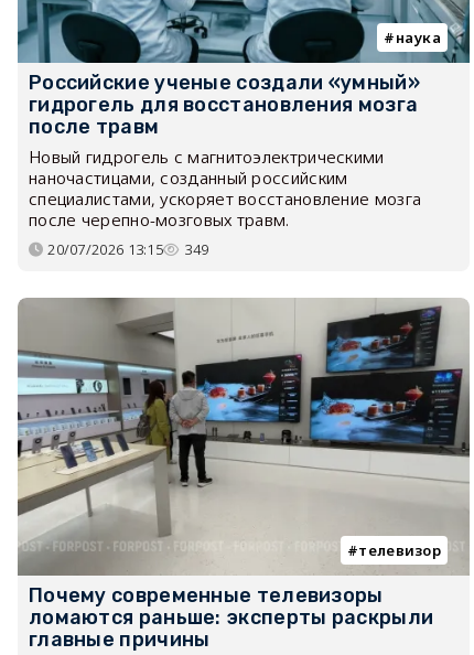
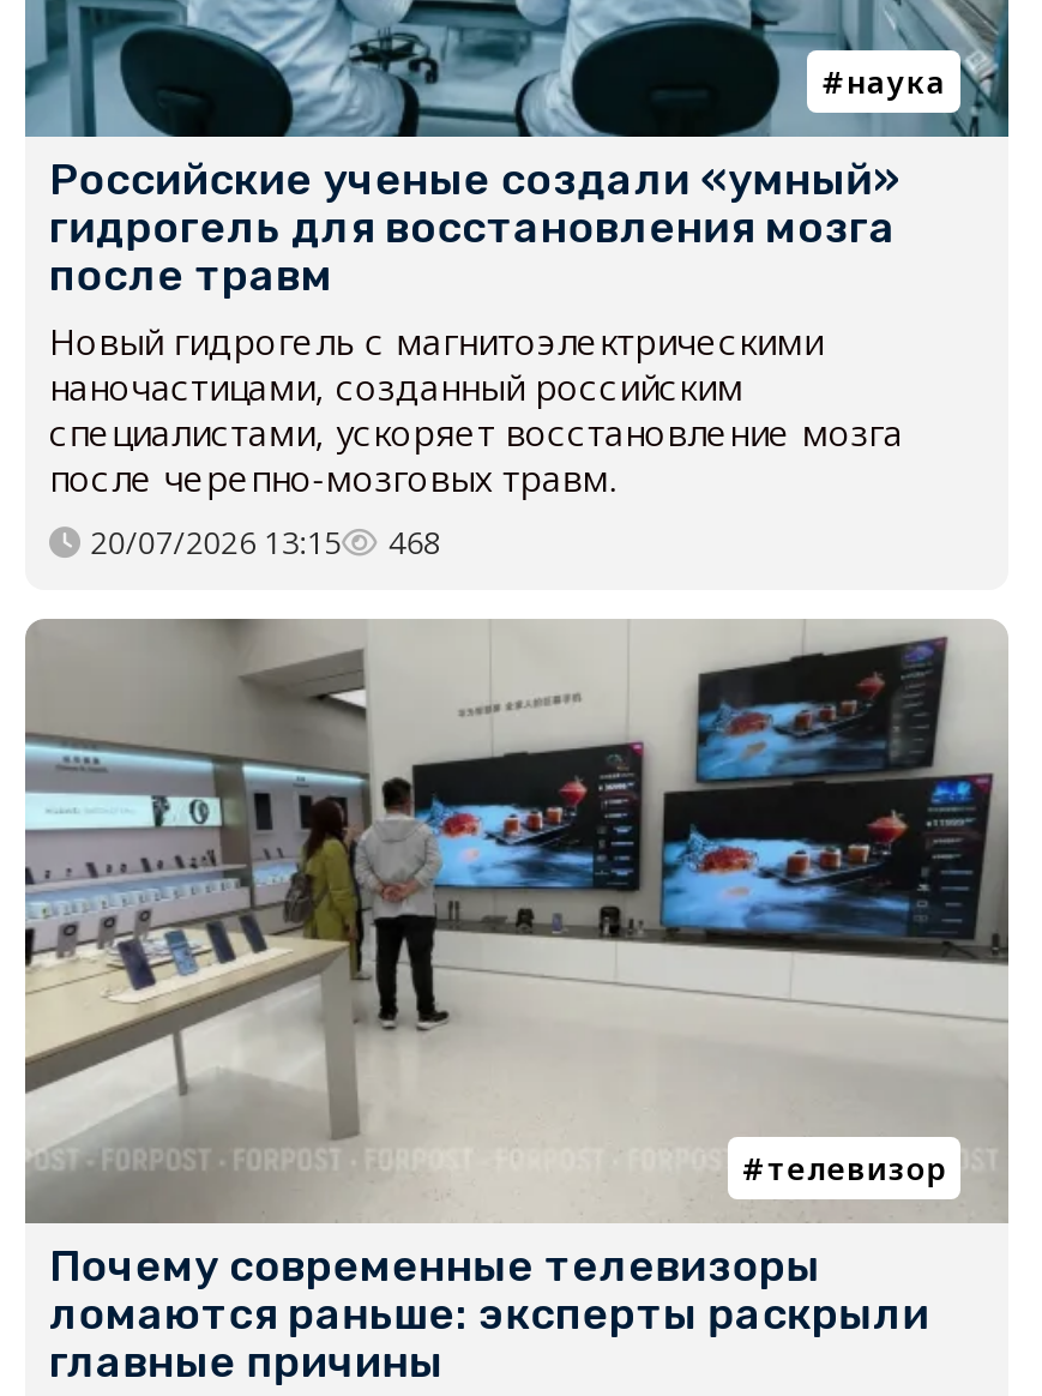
- 20/07/2026 13:15 349
+ 20/07/2026 13:15 468
